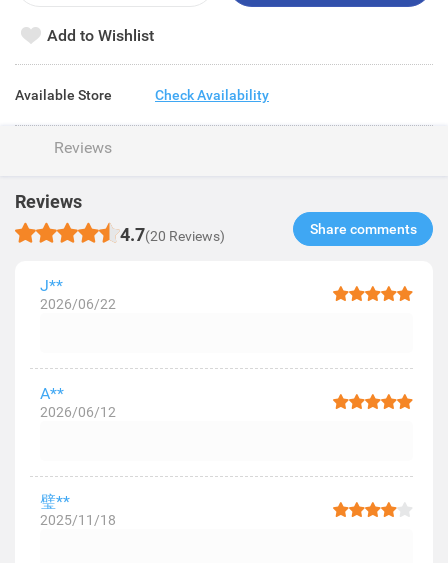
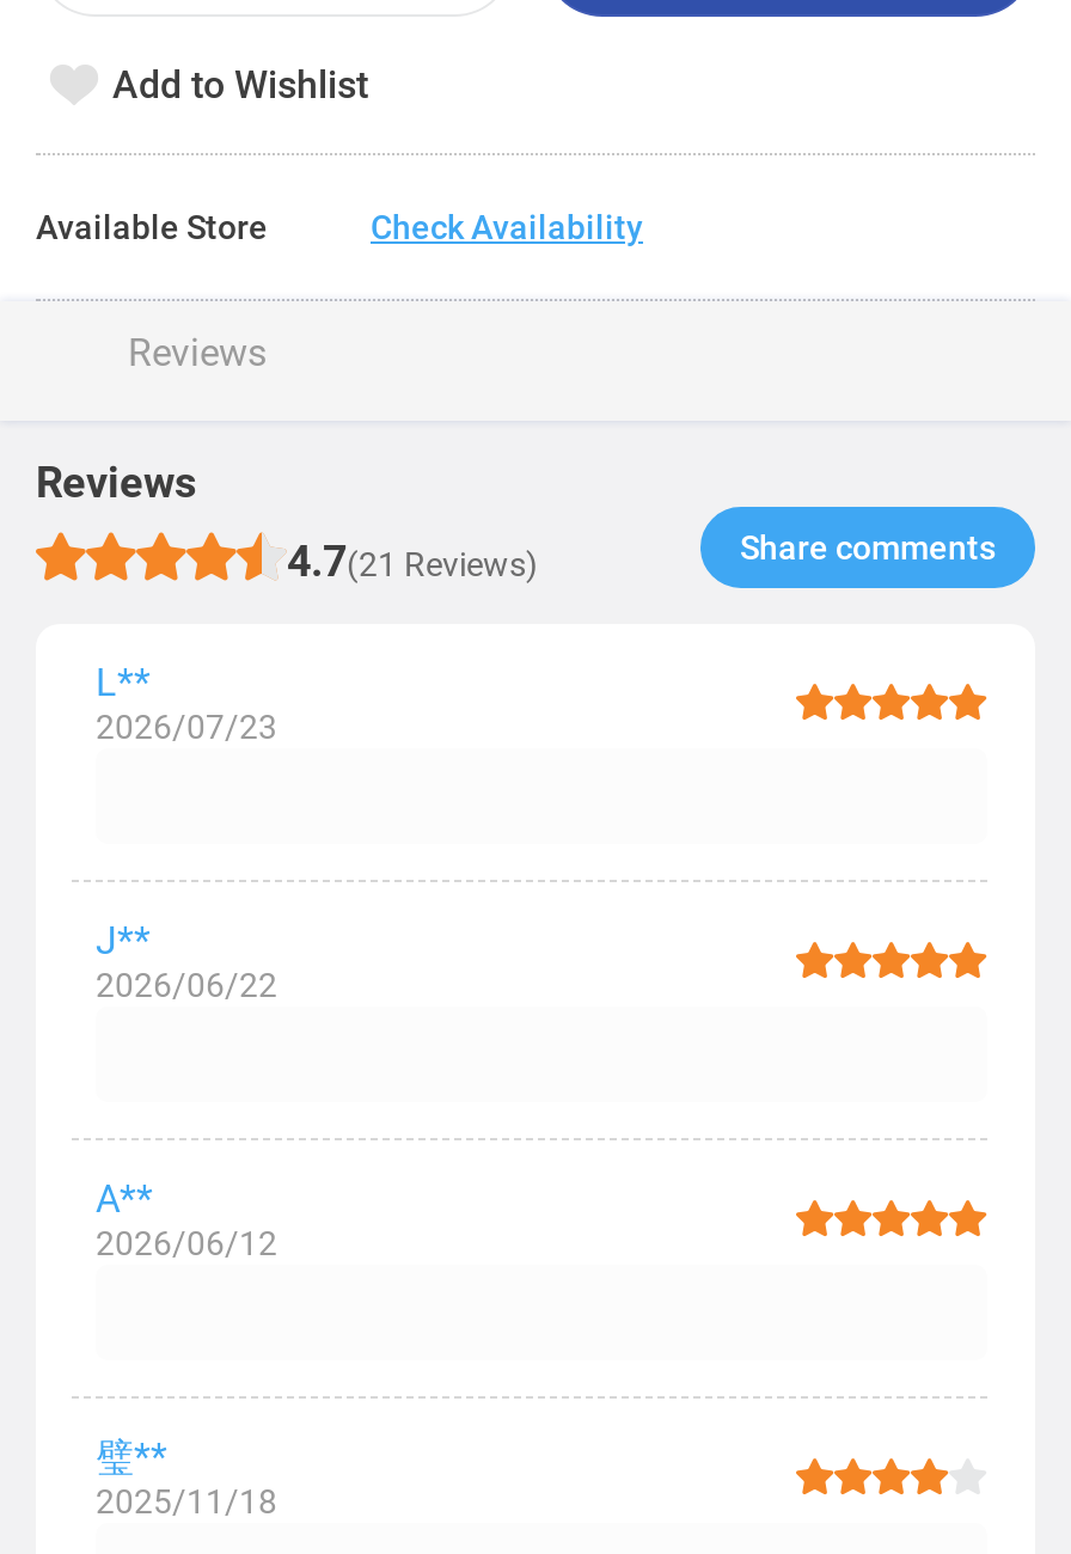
- 4.7(20 Reviews)
+ 4.7(21 Reviews)

+ L**
+ 2026/07/23
